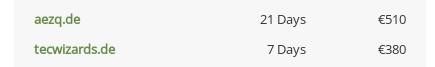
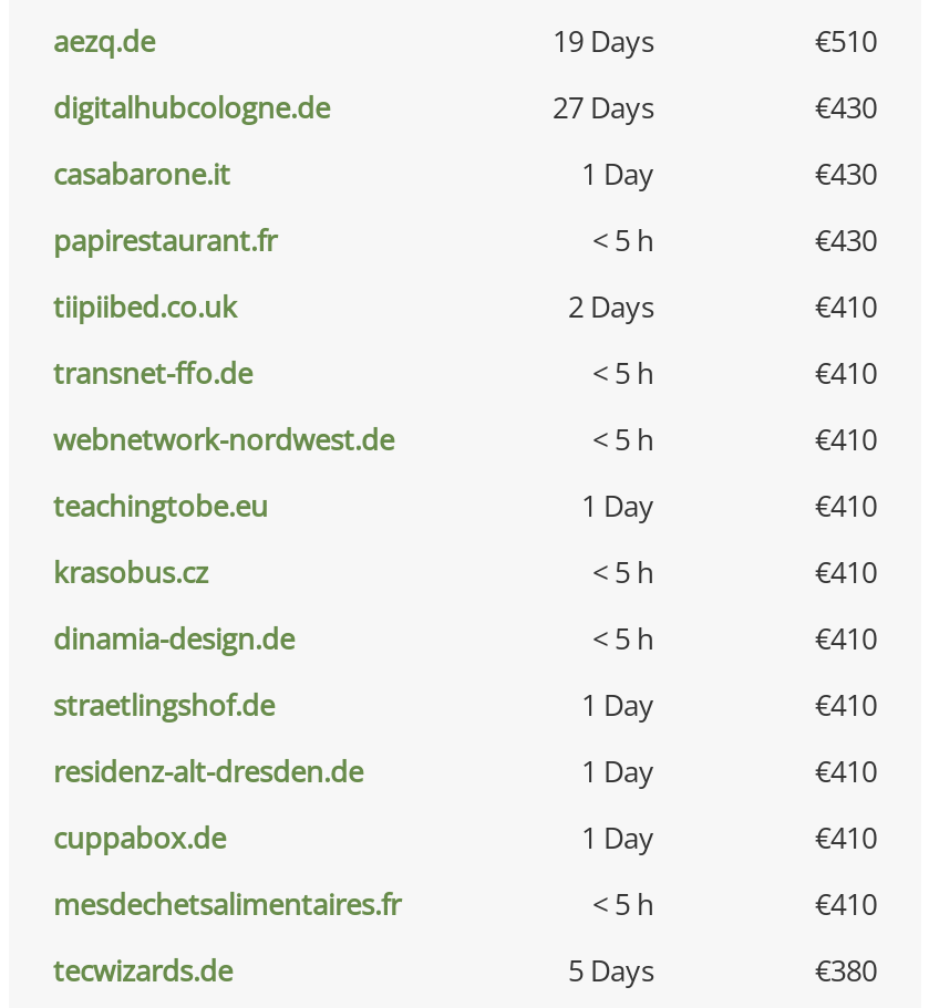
- 21 Days
+ 19 Days

+ digitalhubcologne.de
+ 27 Days
+ €430
+ casabarone.it
+ 1 Day
+ €430
+ papirestaurant.fr
+ < 5 h
+ €430
+ tiipiibed.co.uk
+ 2 Days
+ €410
+ transnet-ffo.de
+ < 5 h
+ €410
+ webnetwork-nordwest.de
+ < 5 h
+ €410
+ teachingtobe.eu
+ 1 Day
+ €410
+ krasobus.cz
+ < 5 h
+ €410
+ dinamia-design.de
+ < 5 h
+ €410
+ straetlingshof.de
+ 1 Day
+ €410
+ residenz-alt-dresden.de
+ 1 Day
+ €410
+ cuppabox.de
+ 1 Day
+ €410
+ mesdechetsalimentaires.fr
+ < 5 h
+ €410

- 7 Days
+ 5 Days
